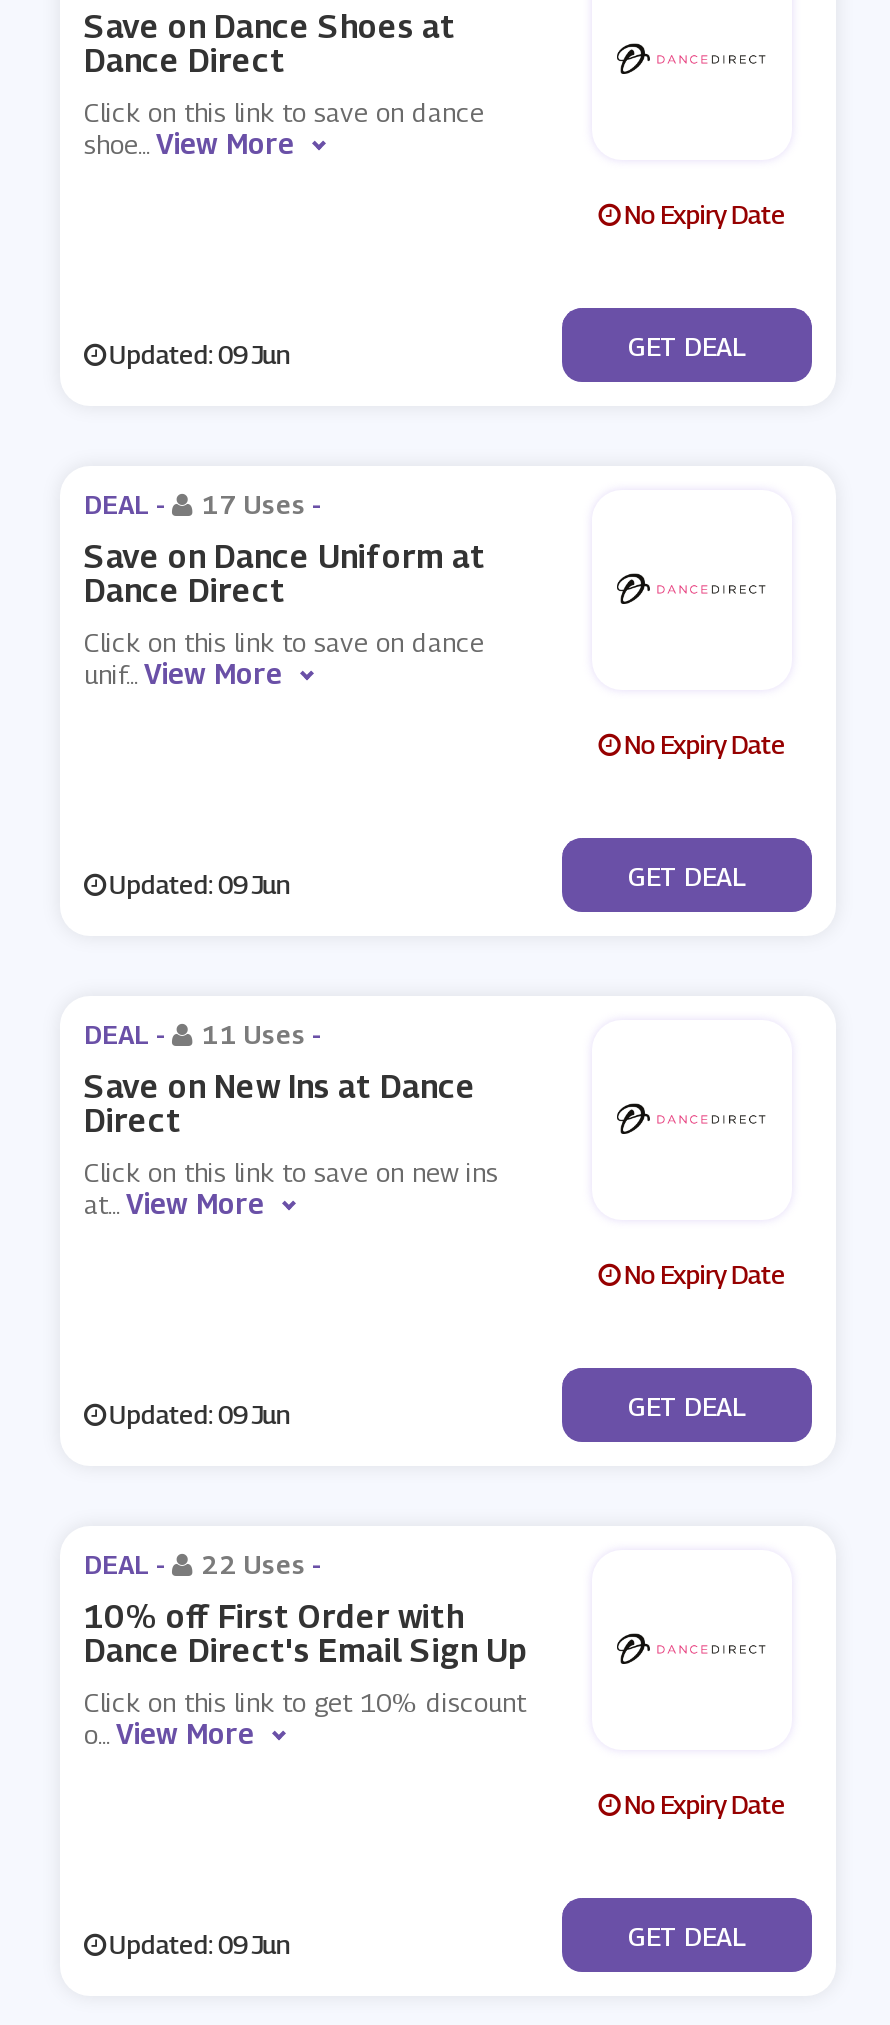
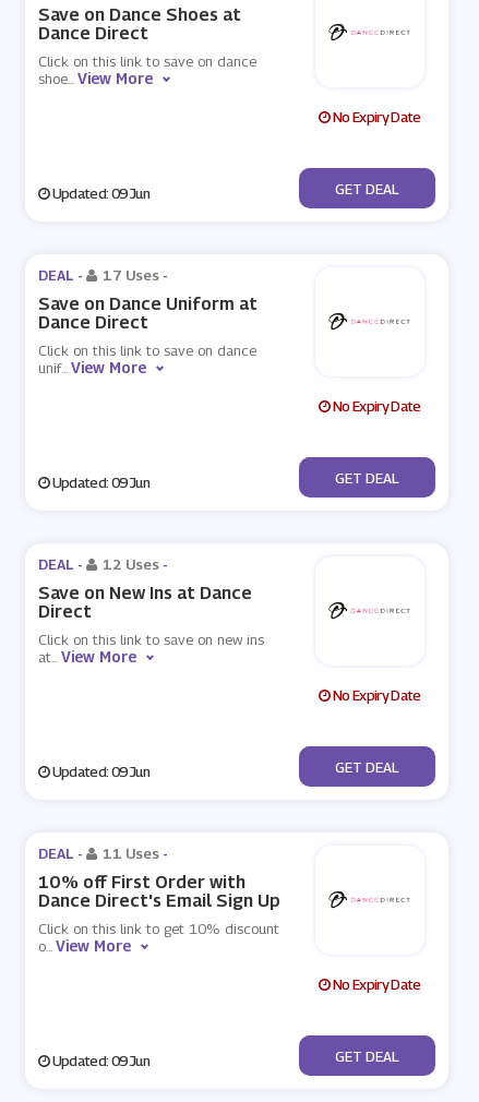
- DEAL - 11 Uses -
+ DEAL - 12 Uses -

- DEAL - 22 Uses -
+ DEAL - 11 Uses -
